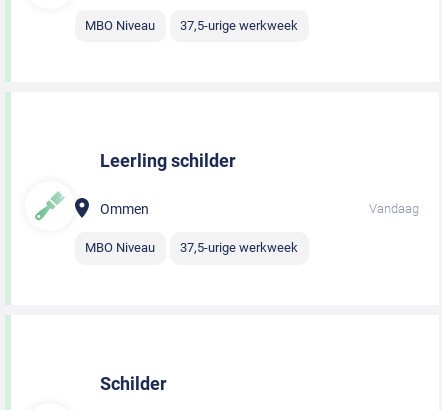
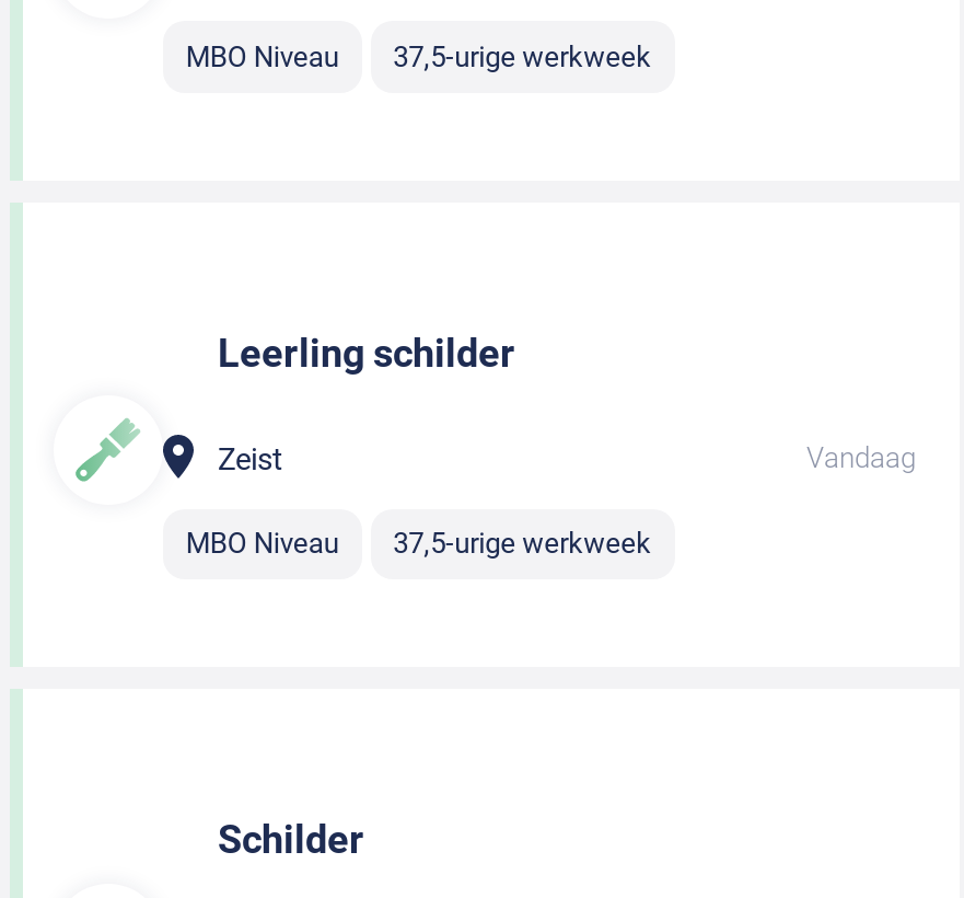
- Ommen
+ Zeist
